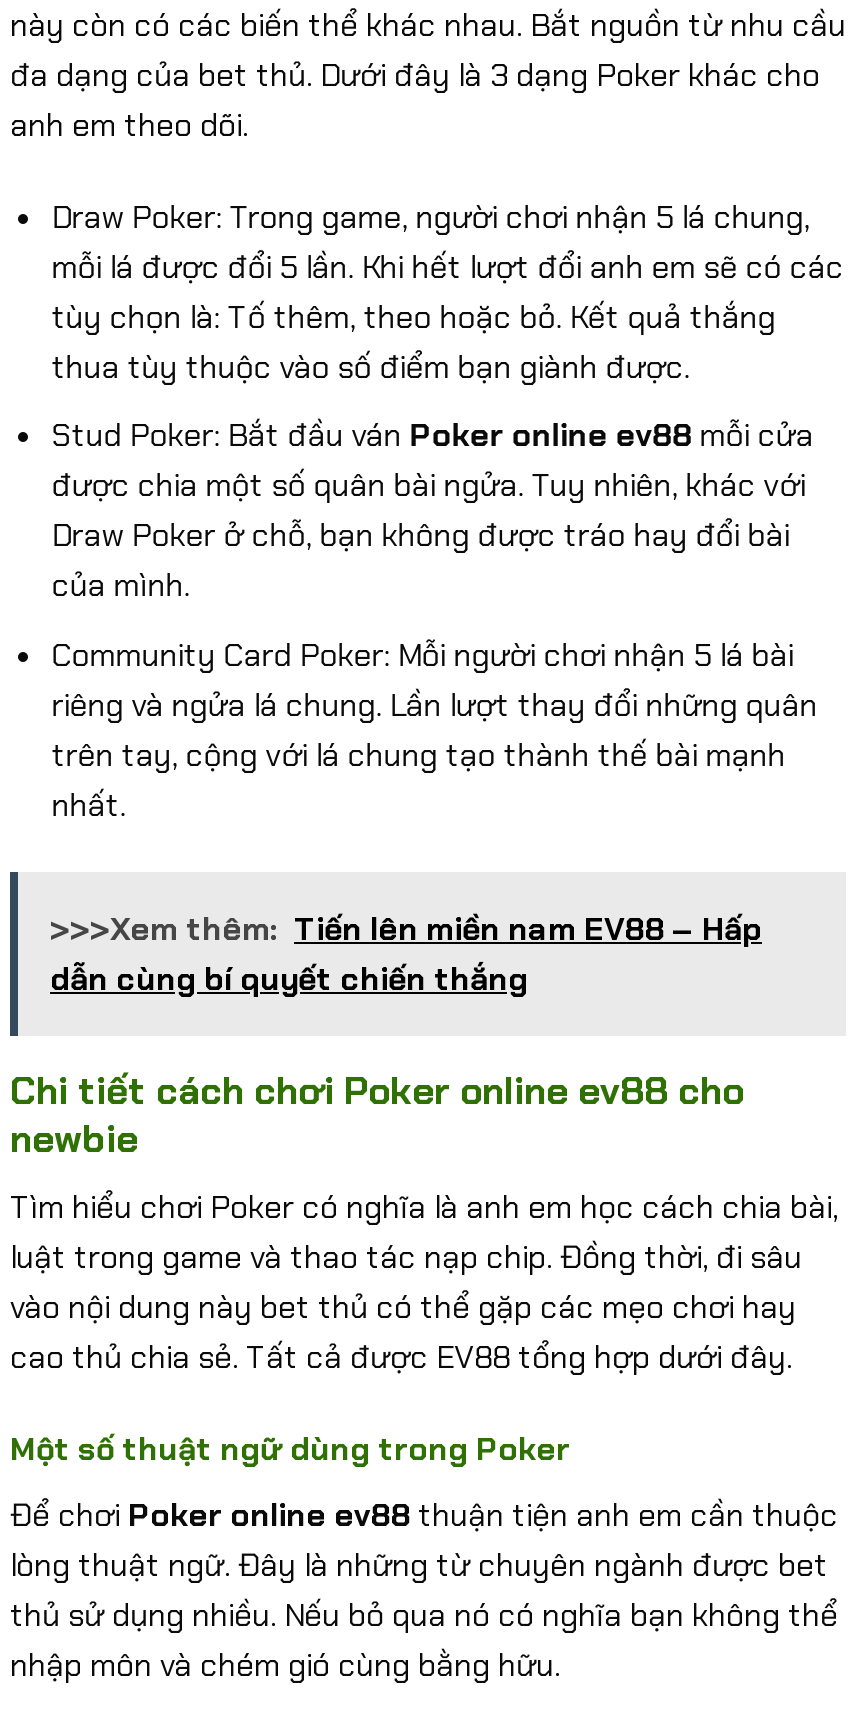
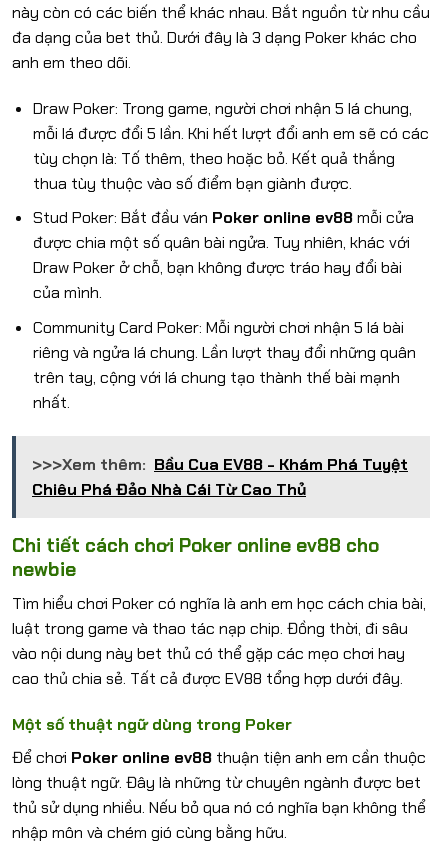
- >>>Xem thêm: Tiến lên miền nam EV88 – Hấp
- dẫn cùng bí quyết chiến thắng
+ >>>Xem thêm: Bầu Cua EV88 - Khám Phá Tuyệt
+ Chiêu Phá Đảo Nhà Cái Từ Cao Thủ
